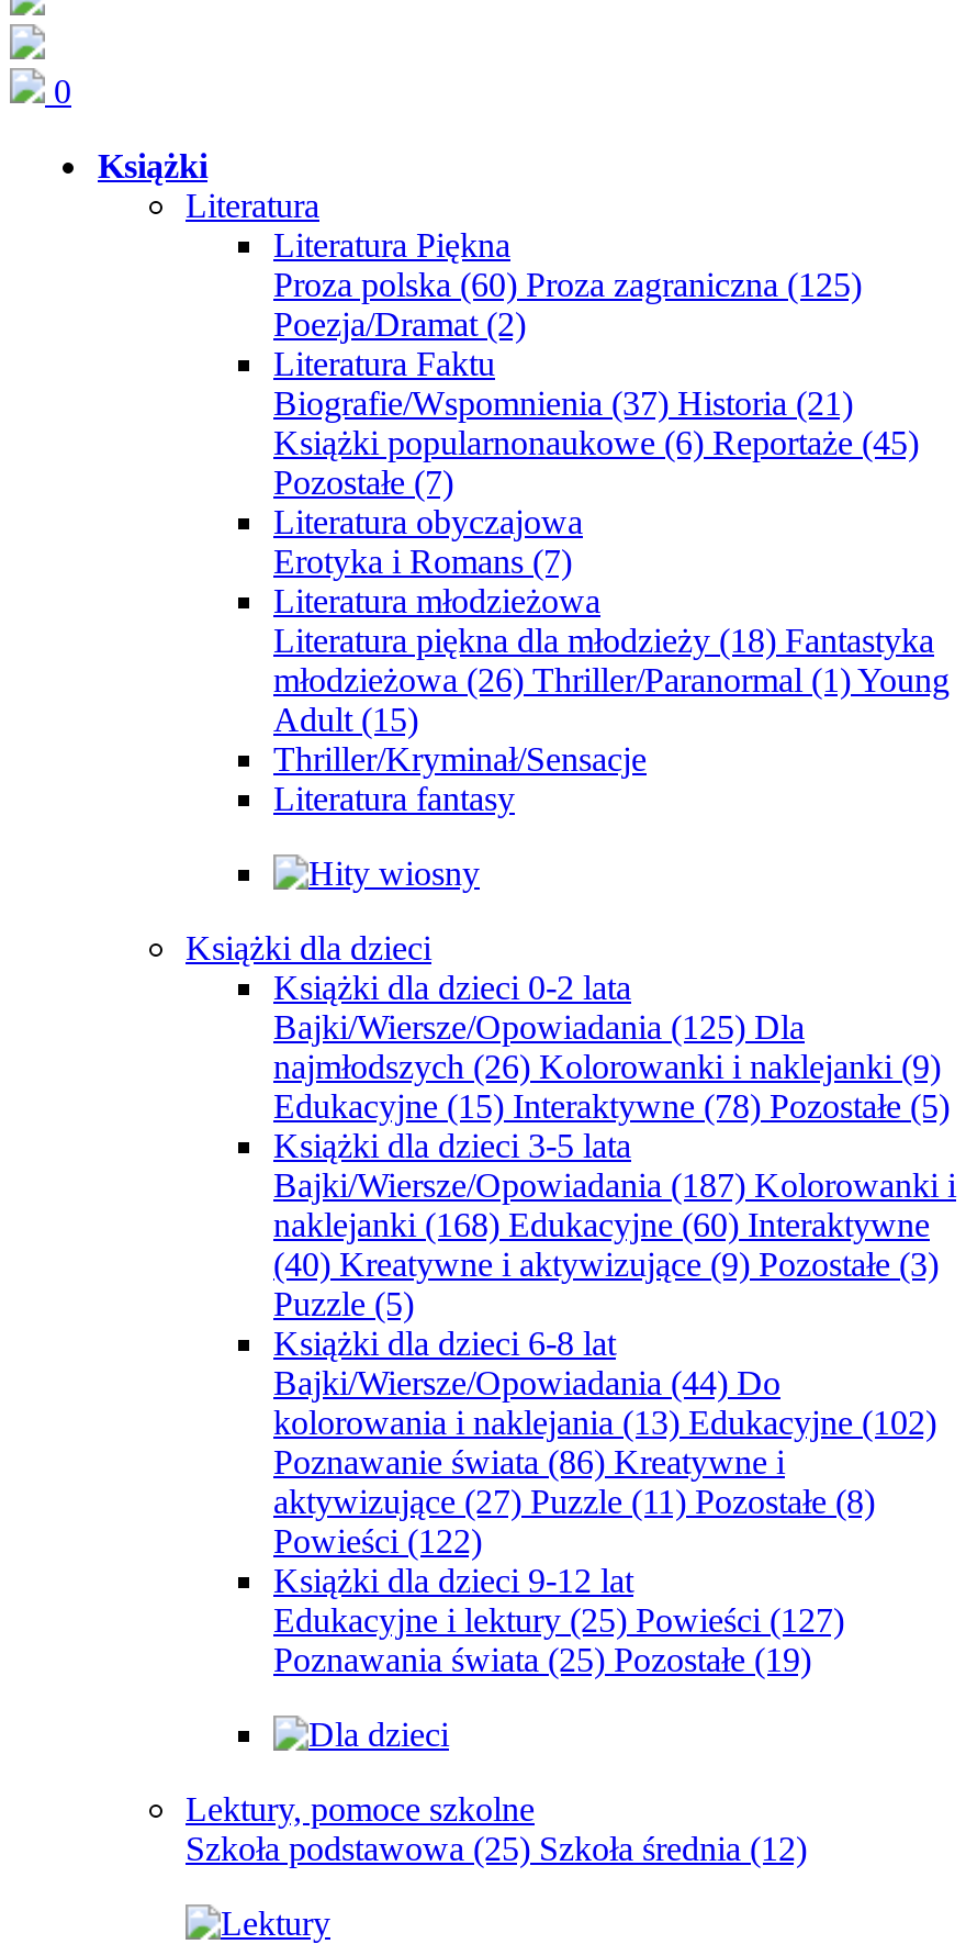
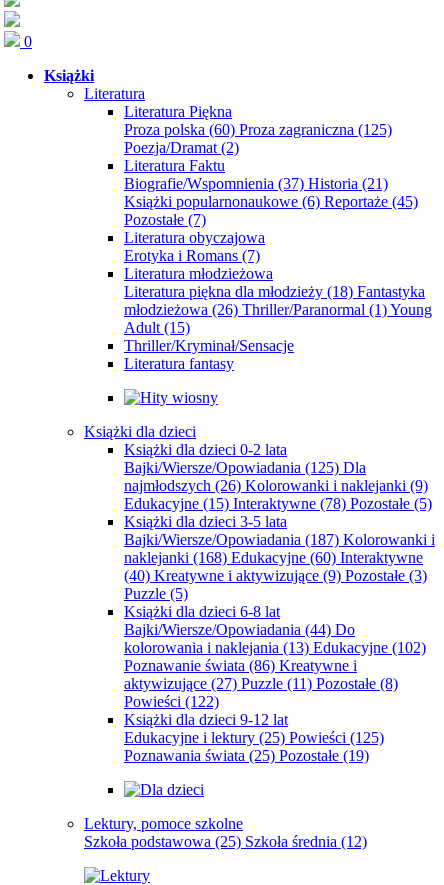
- Edukacyjne i lektury (25) Powieści (127)
+ Edukacyjne i lektury (25) Powieści (125)
